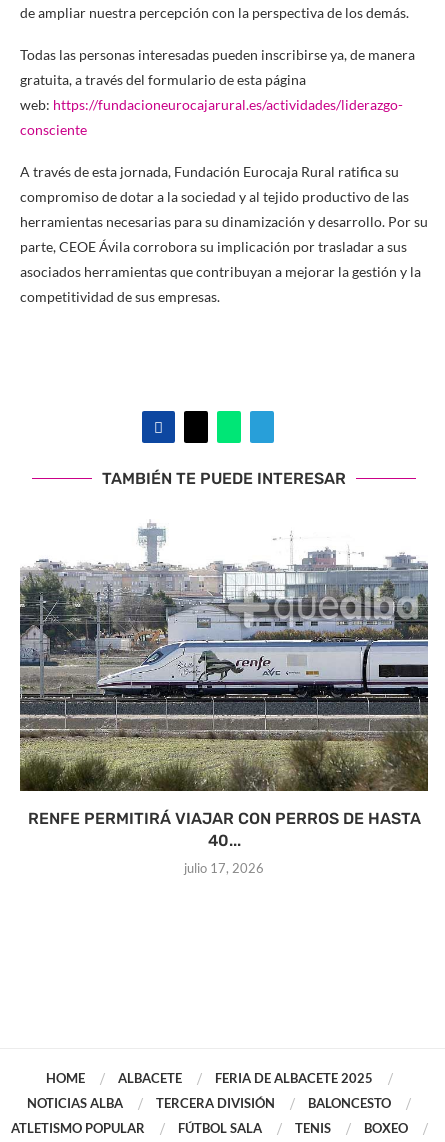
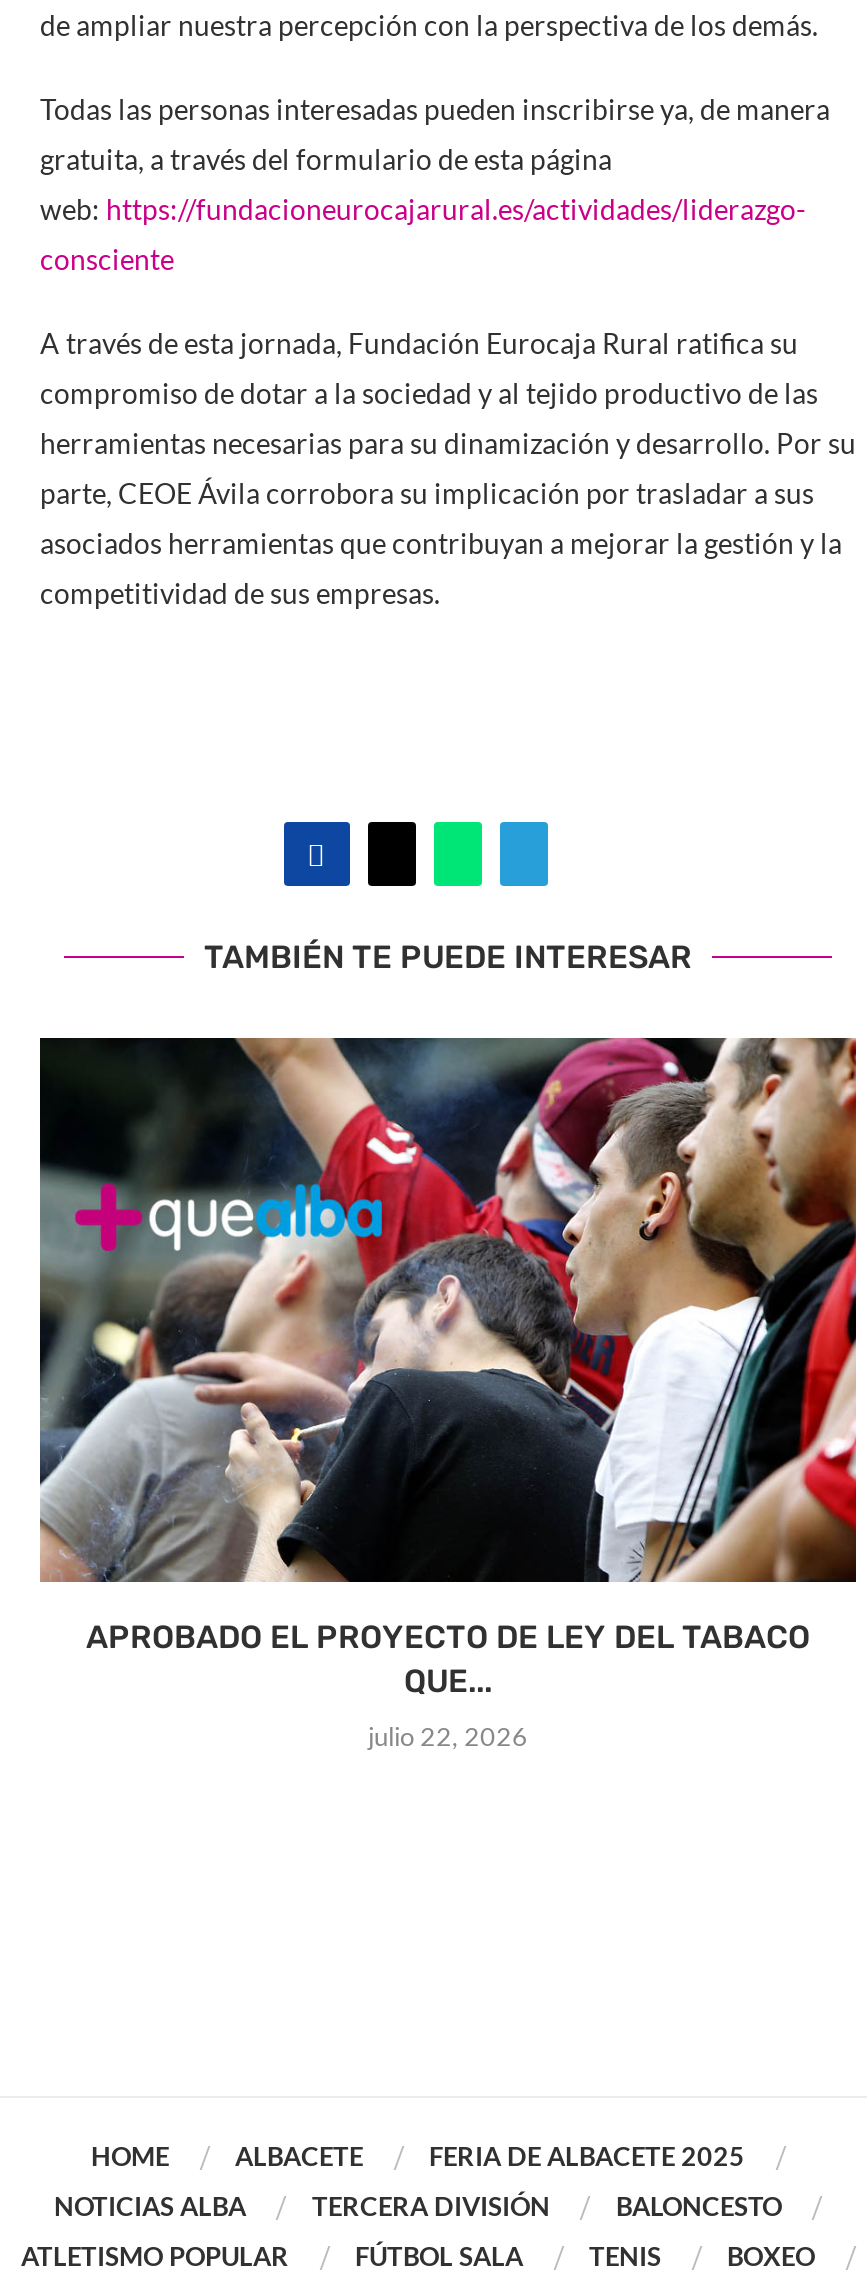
- [image]
- RENFE PERMITIRÁ VIAJAR CON PERROS DE HASTA
- 40...
+ [image]
+ APROBADO EL PROYECTO DE LEY DEL TABACO
+ QUE...

- julio 17, 2026
+ julio 22, 2026
